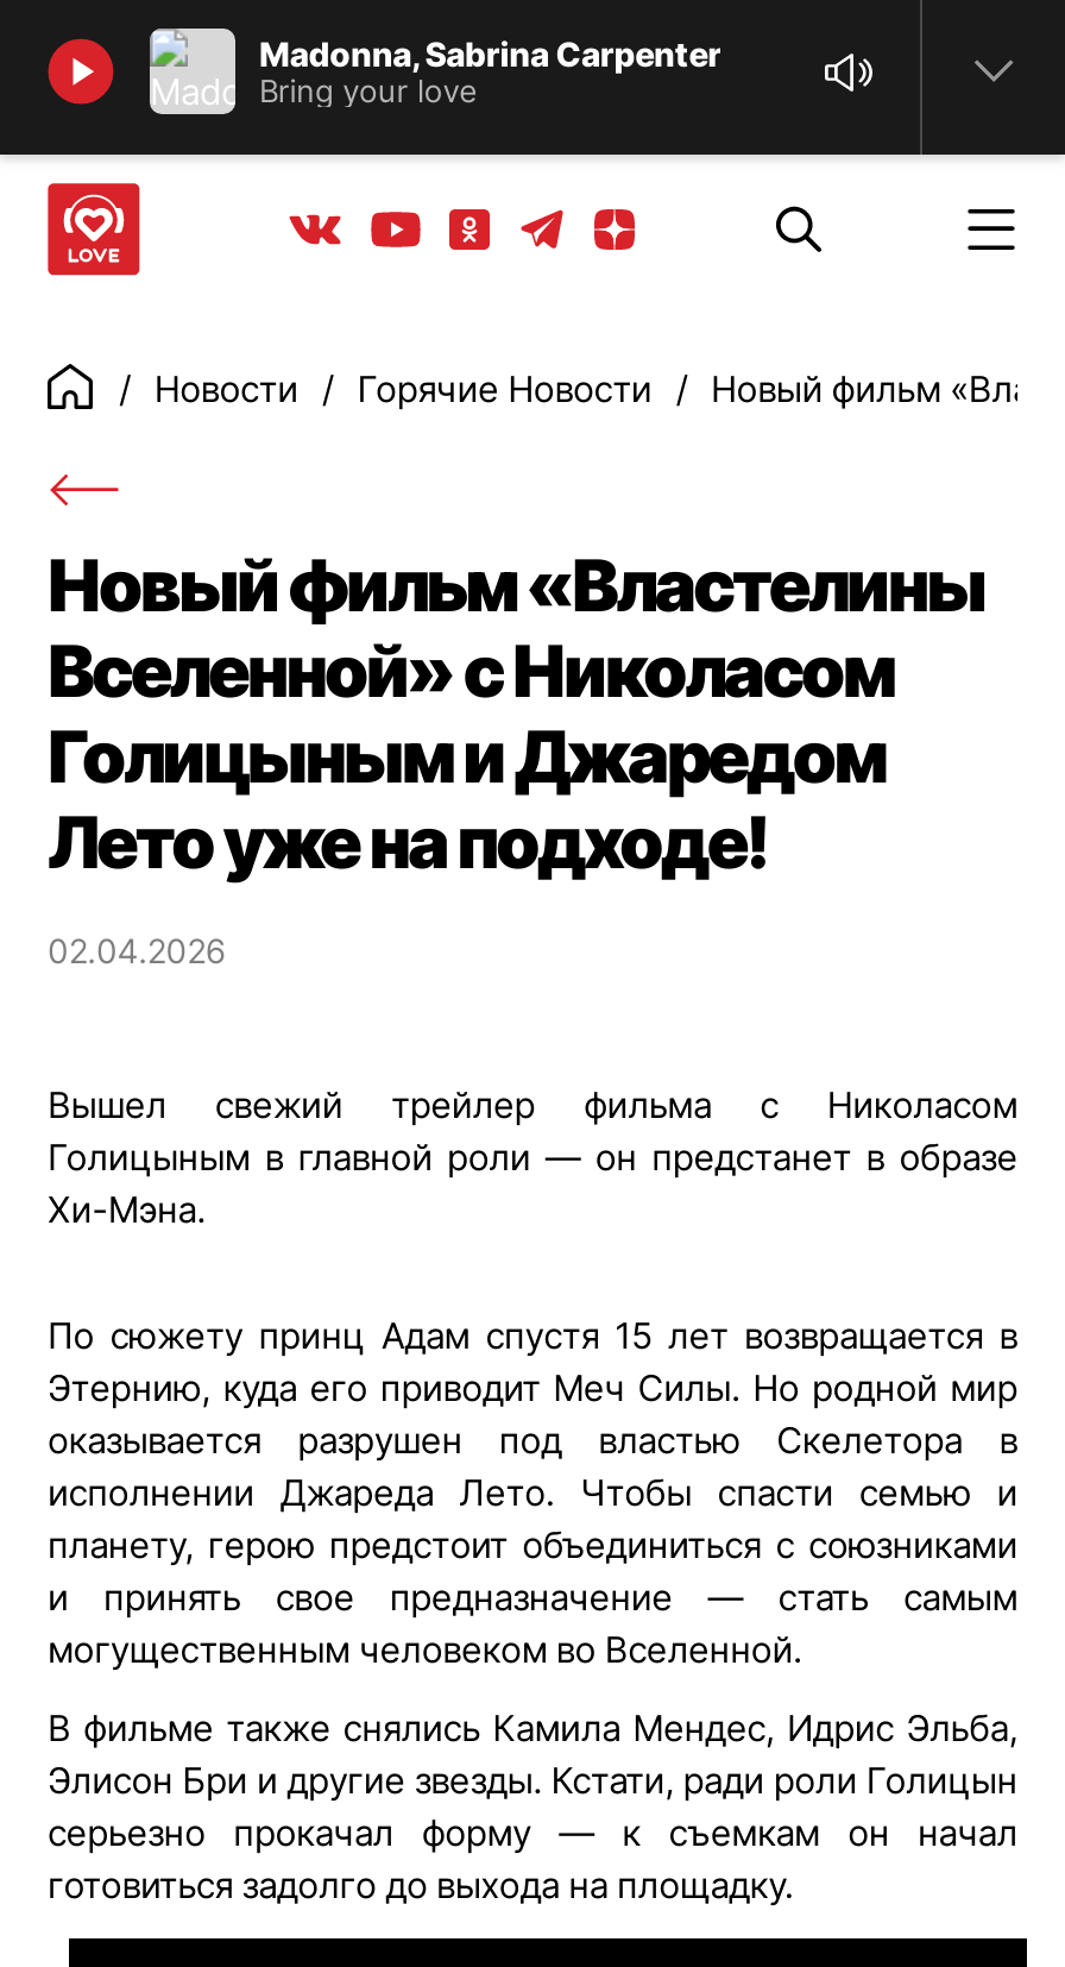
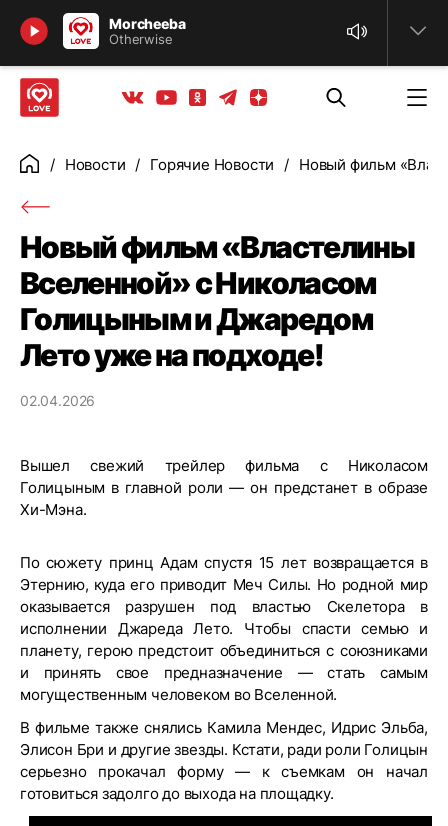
- [image]
- Madonna, Sabrina Carpenter
- Bring your love
+ [image]
+ Morcheeba
+ Otherwise
